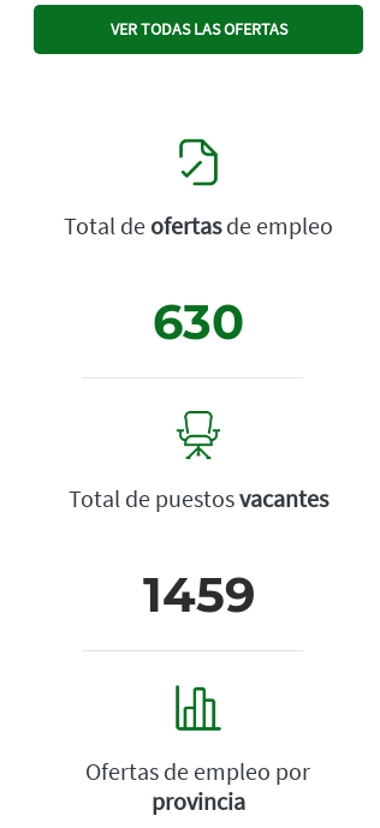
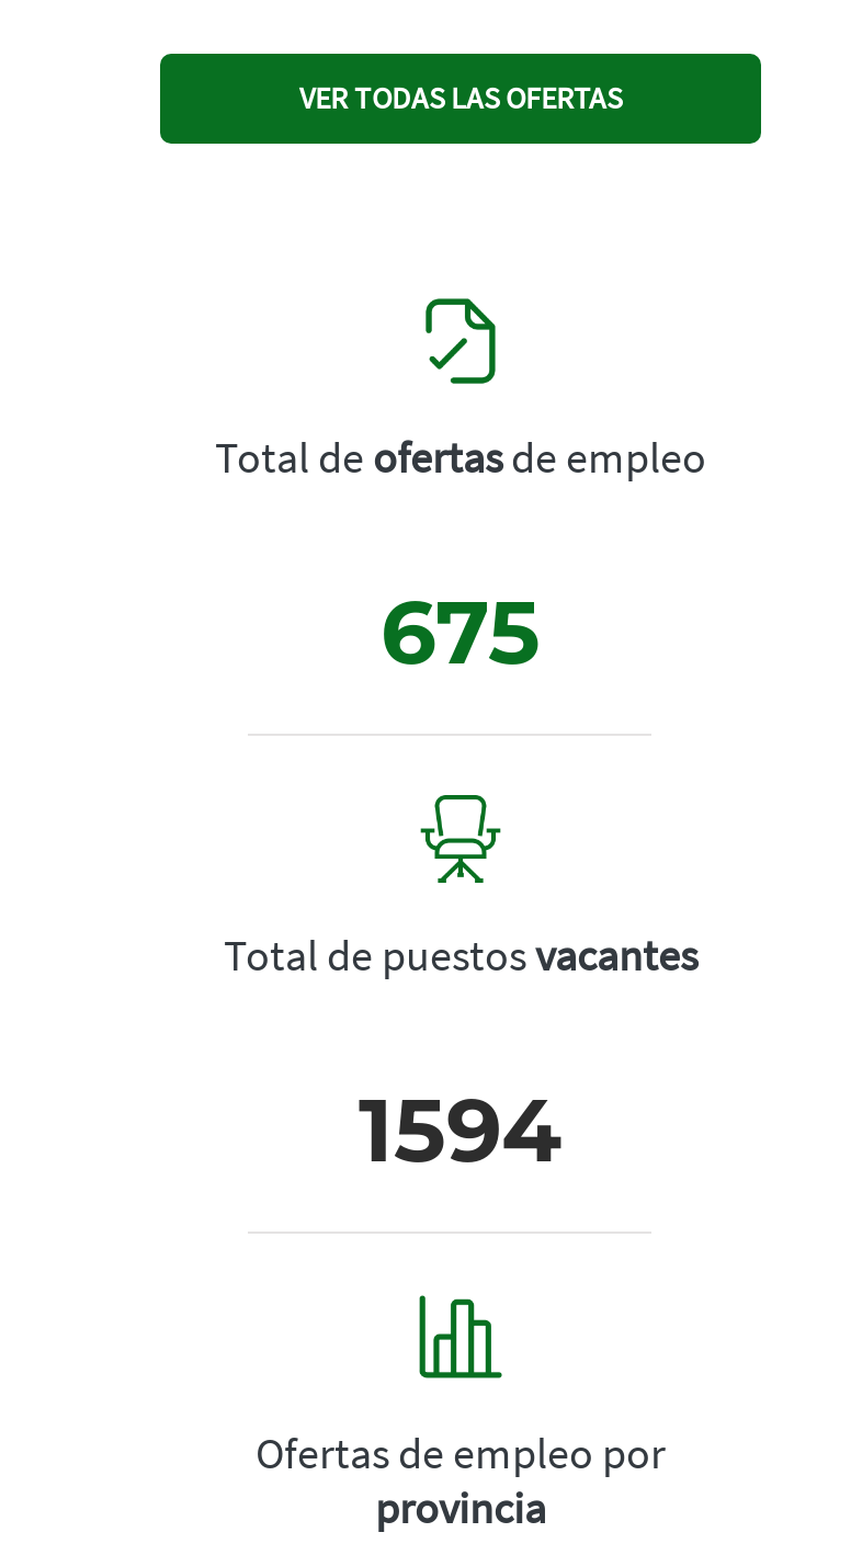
- 630
+ 675

- 1459
+ 1594
